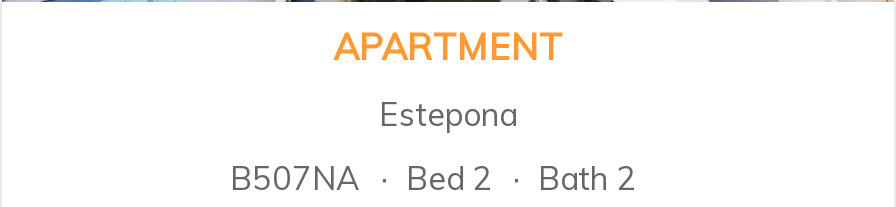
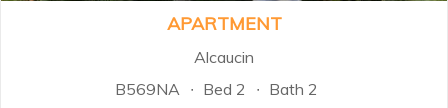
- Estepona
+ Alcaucin

- B507NA Bed 2 Bath 2
+ B569NA Bed 2 Bath 2
